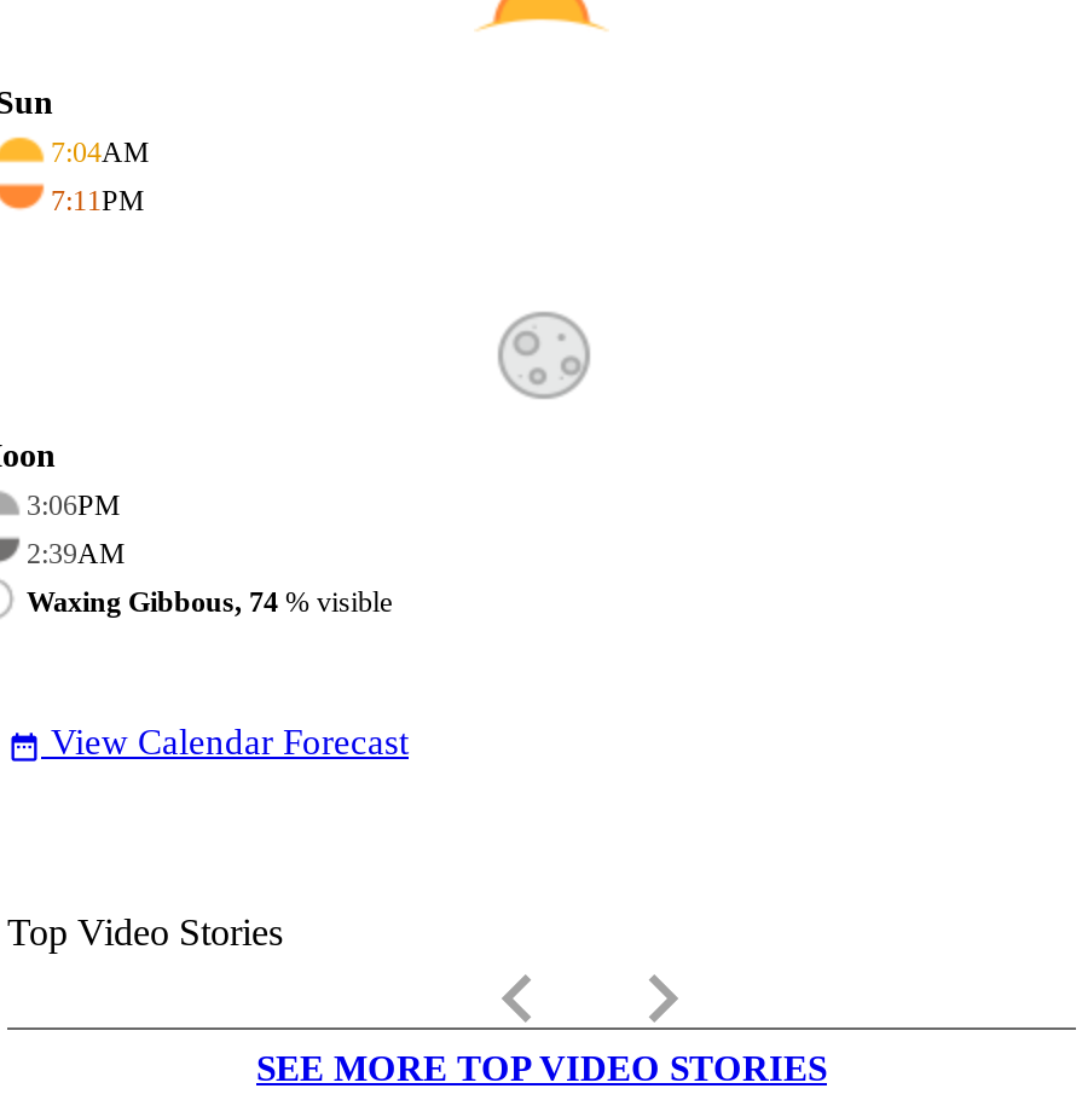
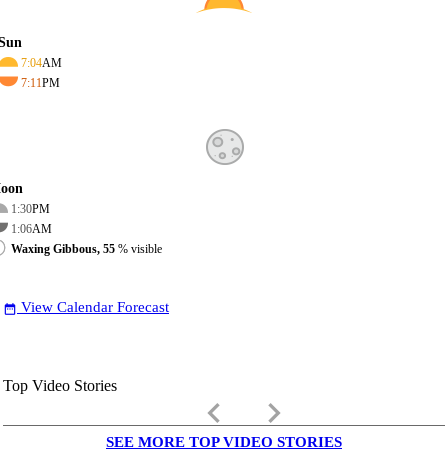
- 3:06PM
+ 1:30PM

- 2:39AM
+ 1:06AM

- Waxing Gibbous, 74% visible
+ Waxing Gibbous, 55% visible
